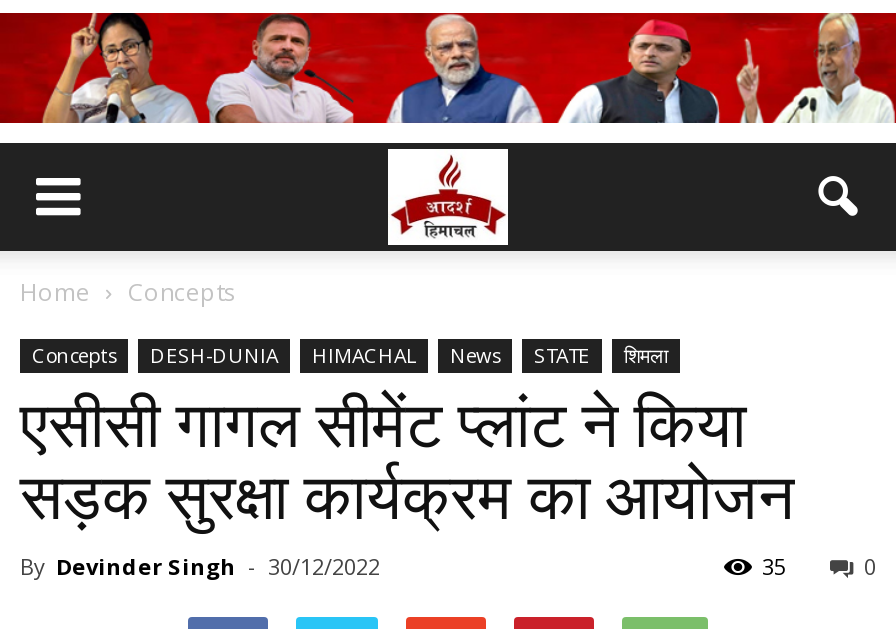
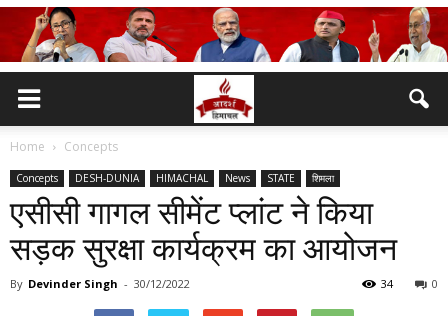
- 35
+ 34
